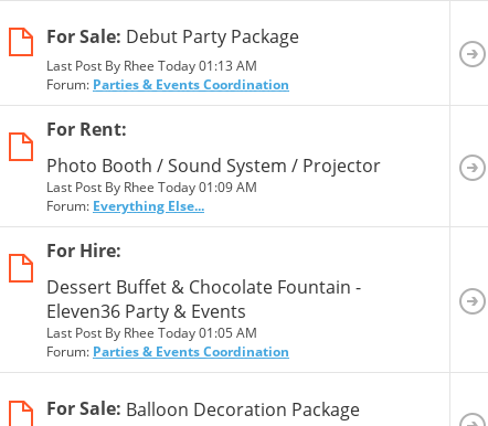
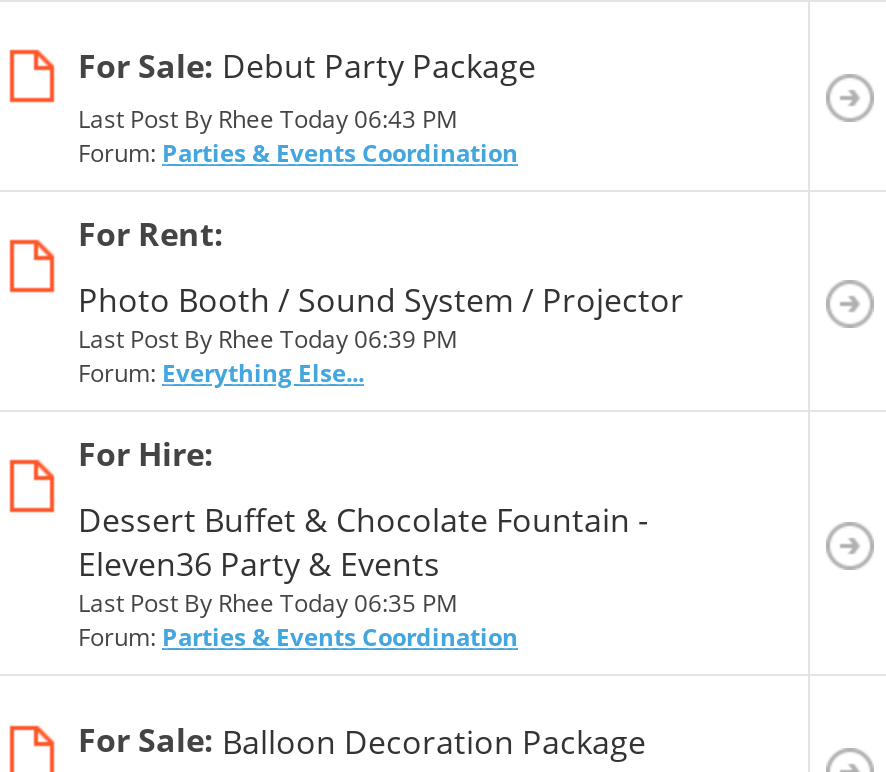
- Last Post By Rhee Today 01:13 AM
+ Last Post By Rhee Today 06:43 PM

- Last Post By Rhee Today 01:09 AM
+ Last Post By Rhee Today 06:39 PM

- Last Post By Rhee Today 01:05 AM
+ Last Post By Rhee Today 06:35 PM
